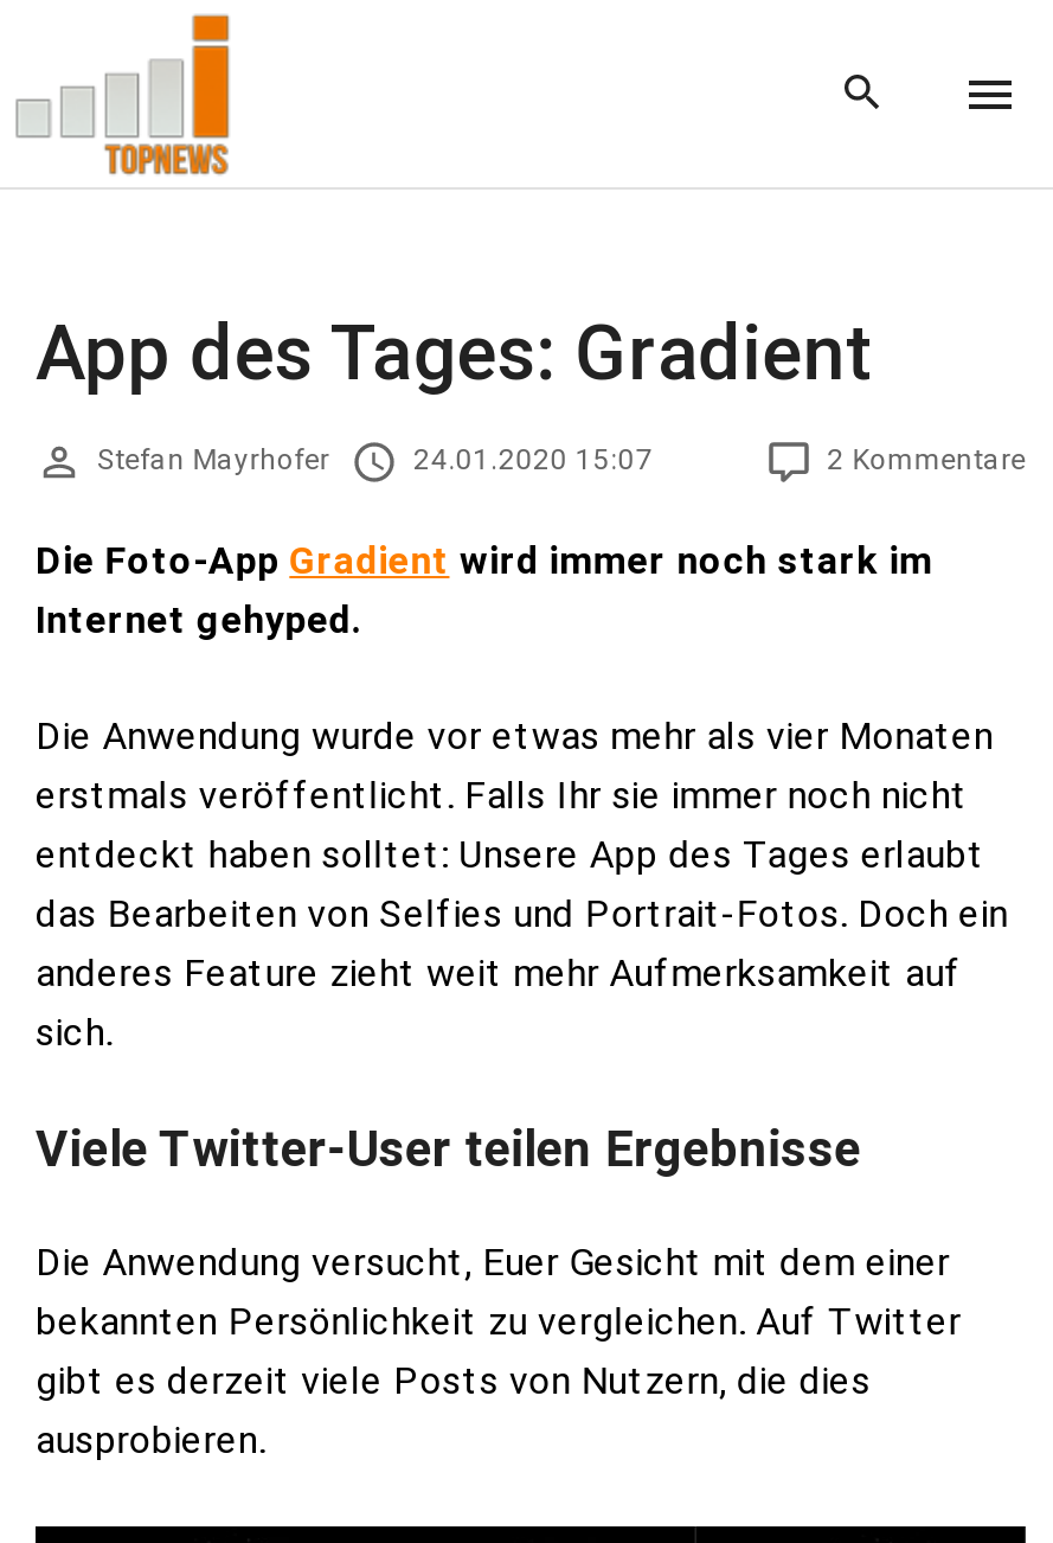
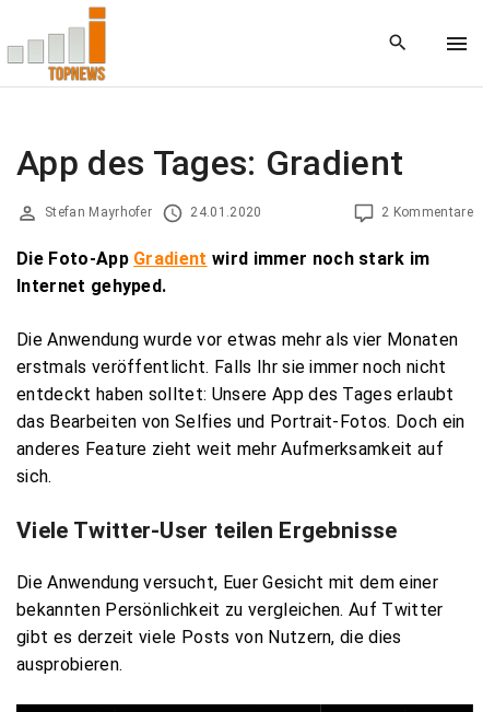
- 24.01.2020 15:07
+ 24.01.2020
